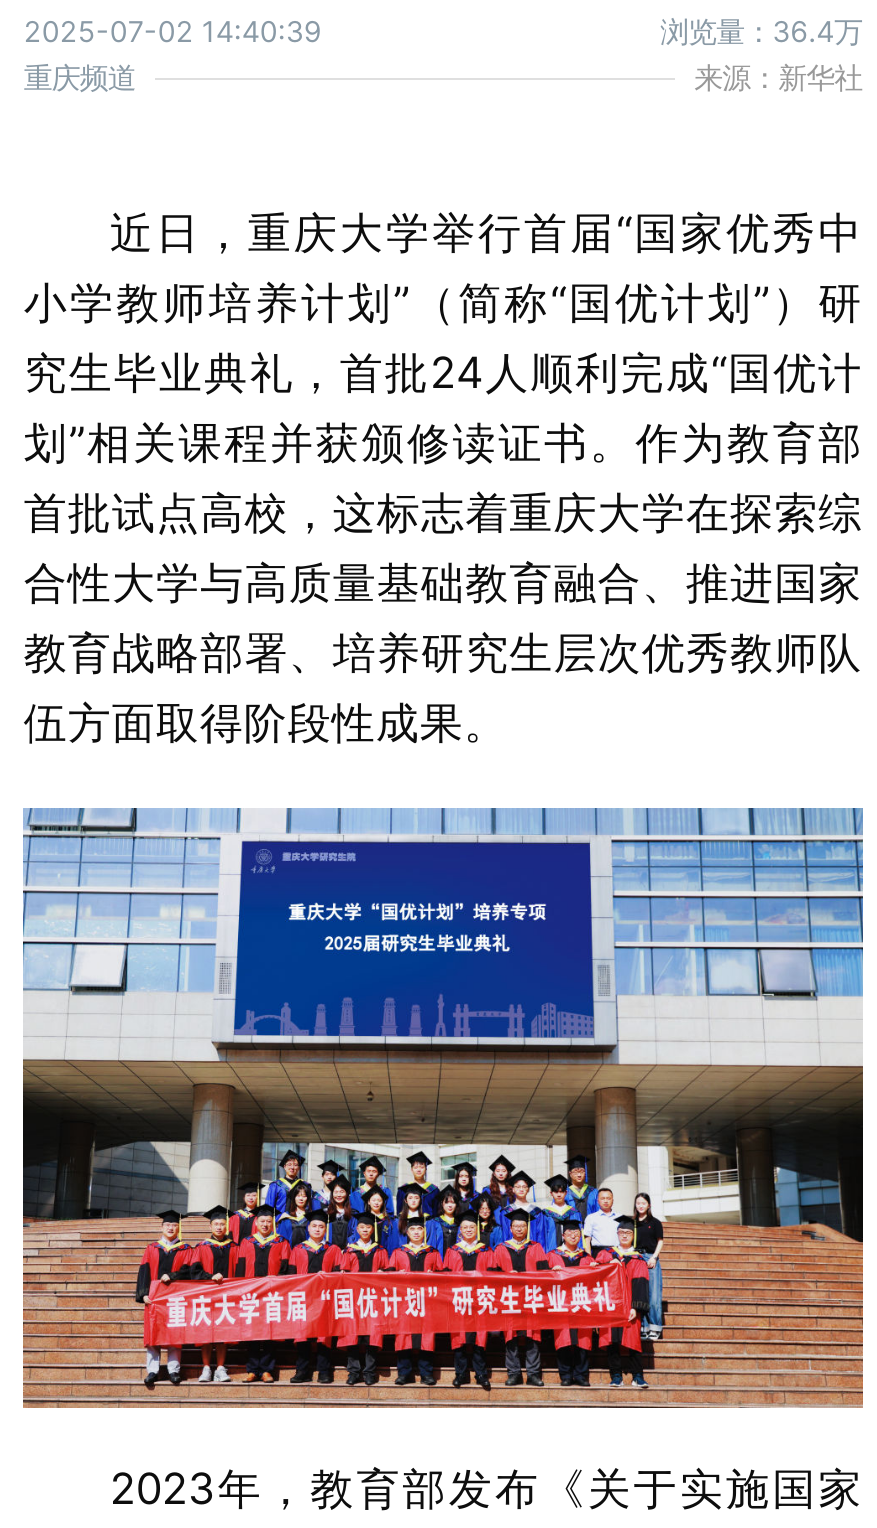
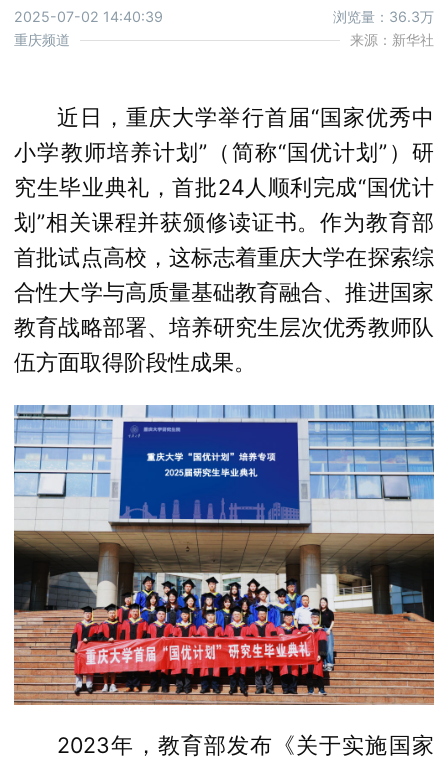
- 浏览量：36.4万
+ 浏览量：36.3万
